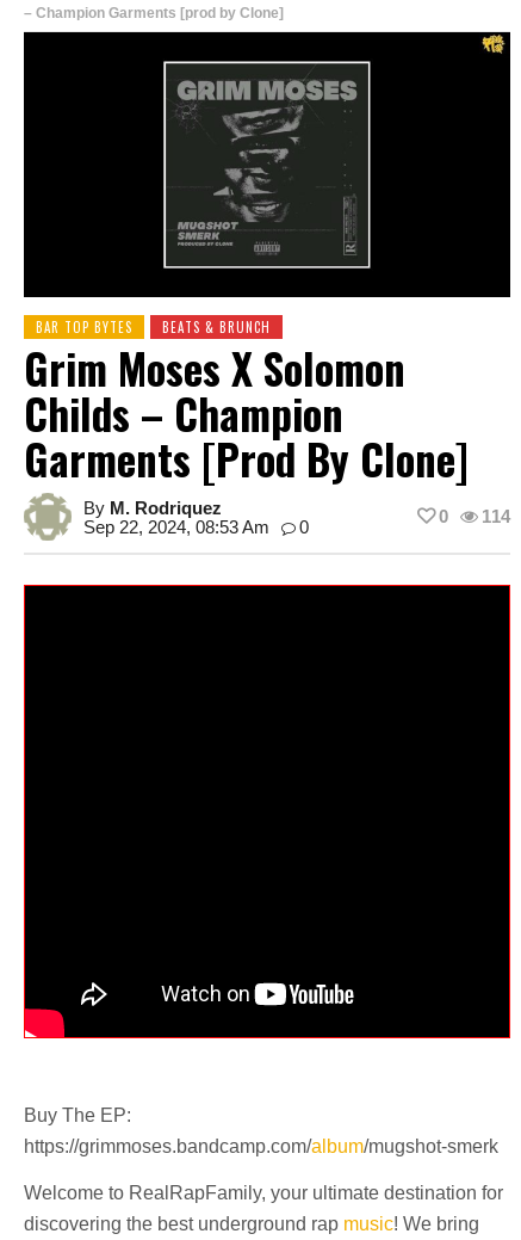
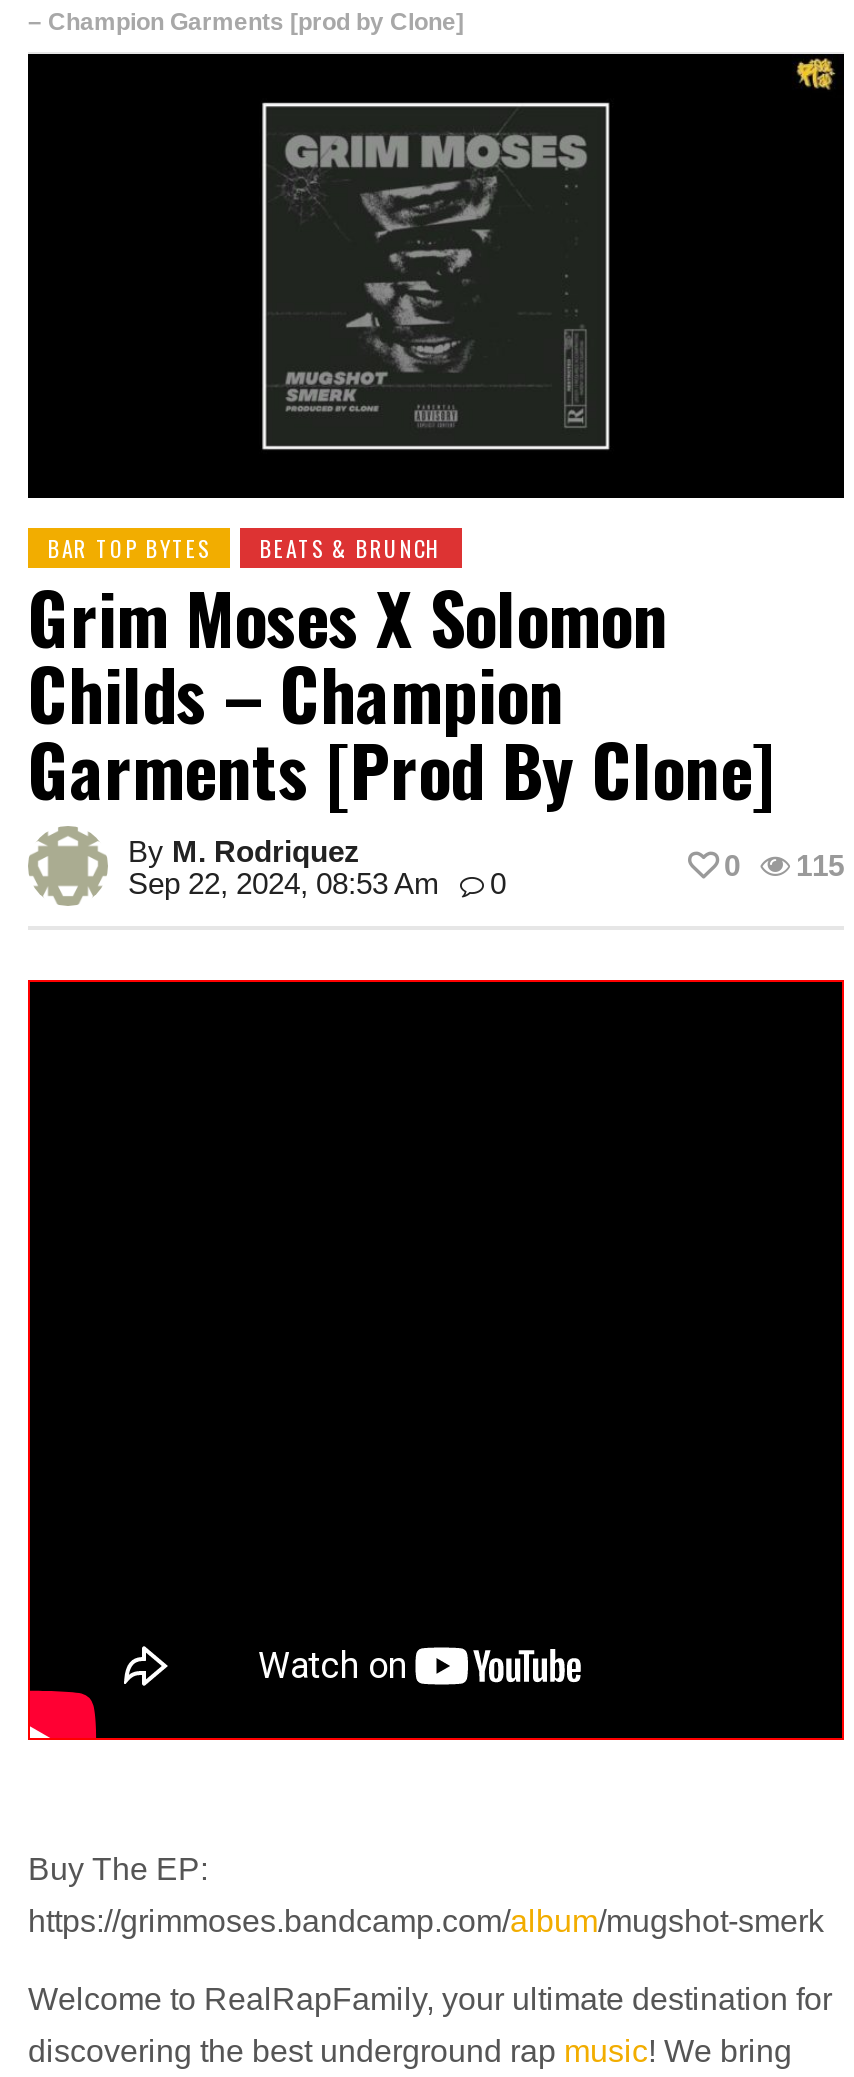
- 0 114
+ 0 115
